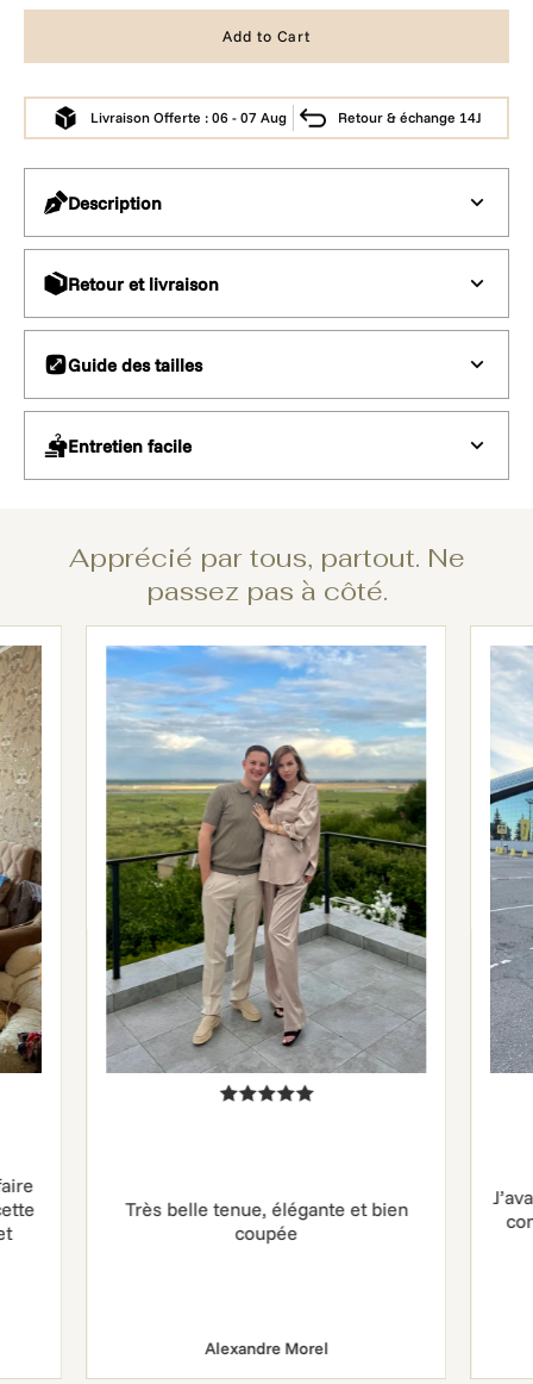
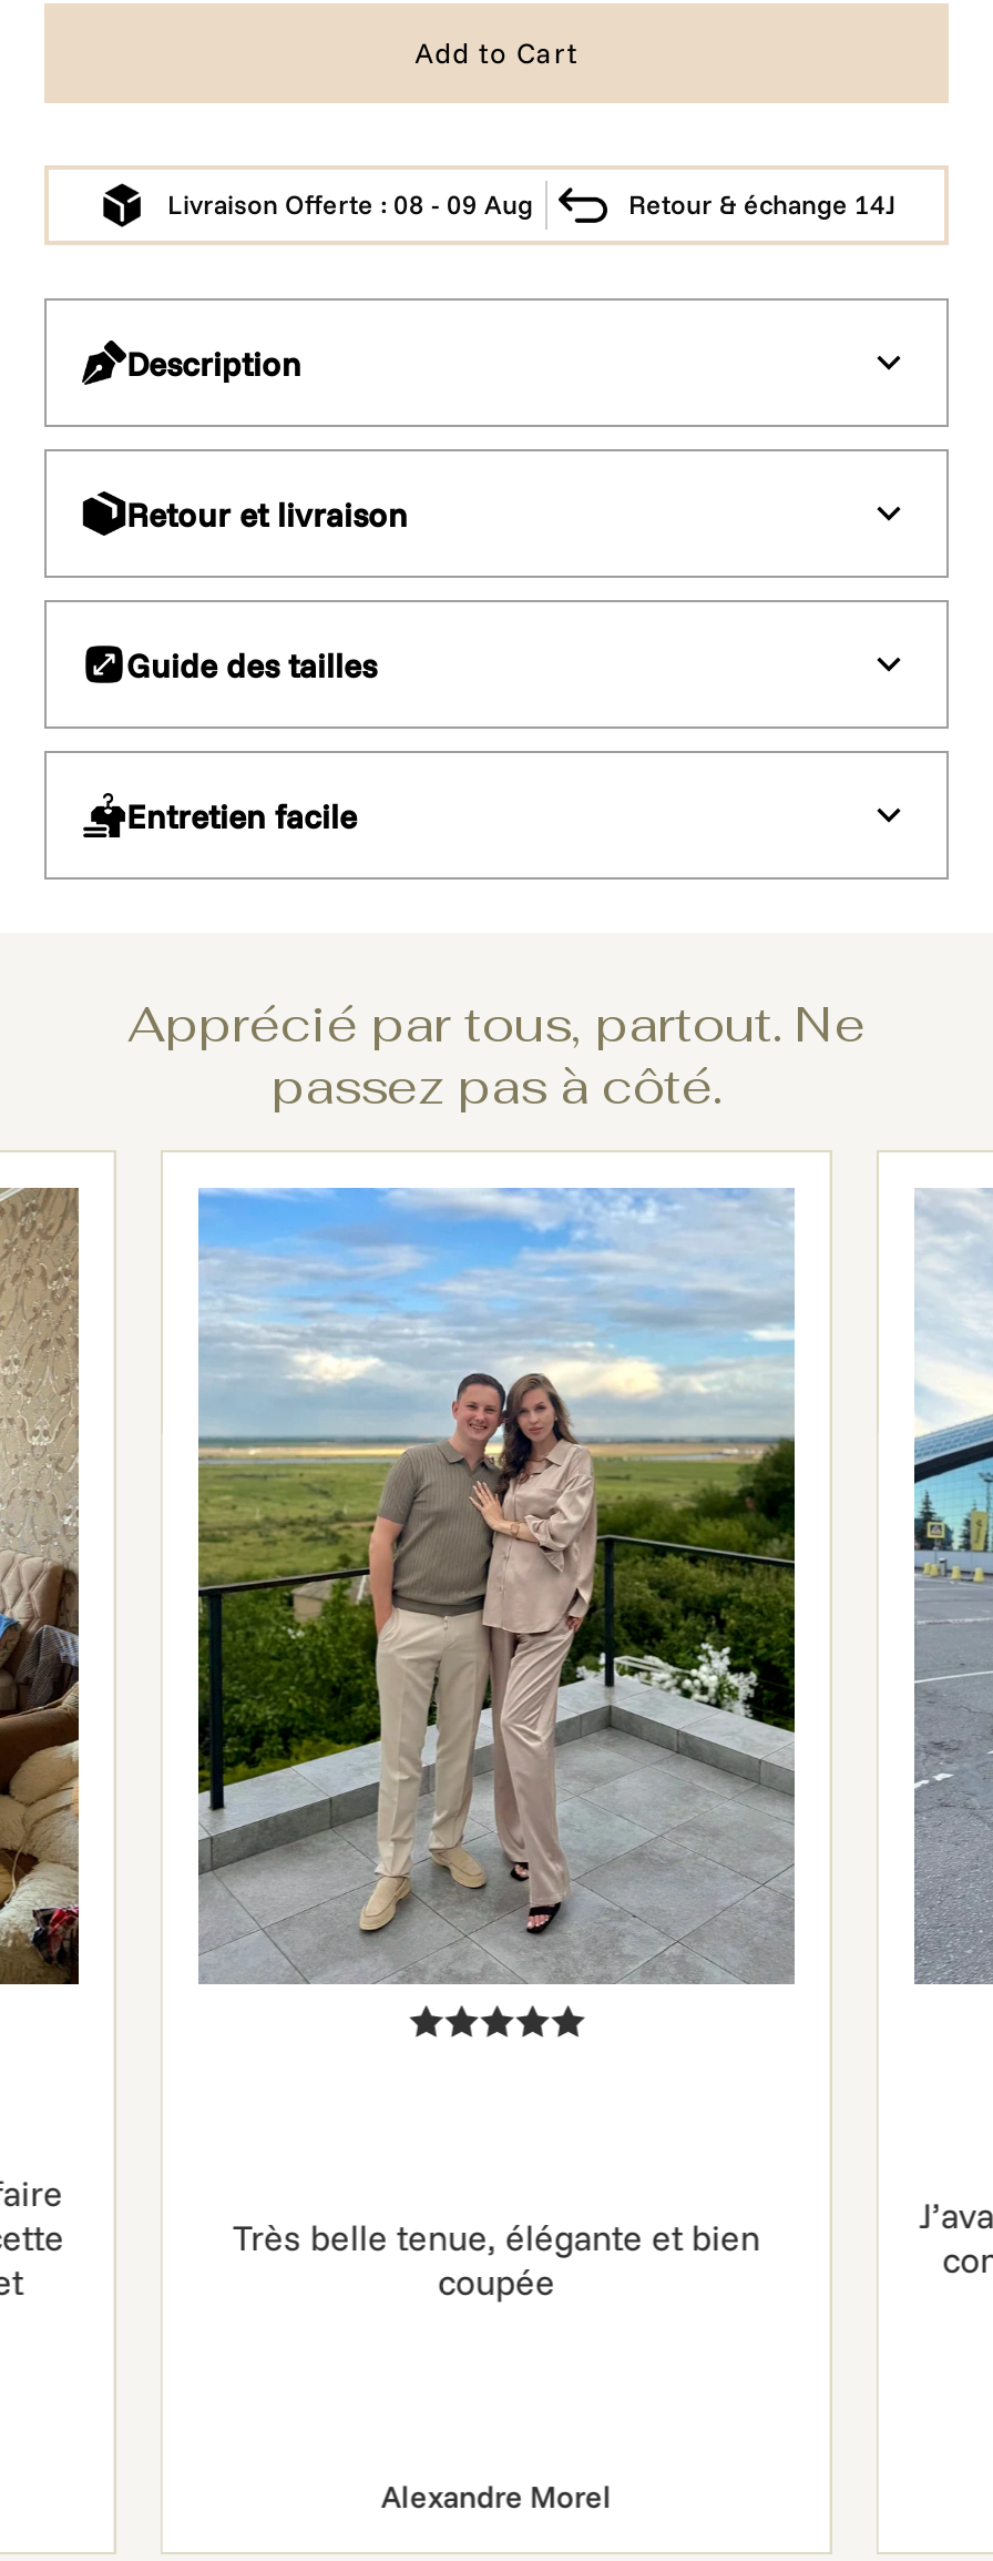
- Livraison Offerte : 06 - 07 Aug
+ Livraison Offerte : 08 - 09 Aug
